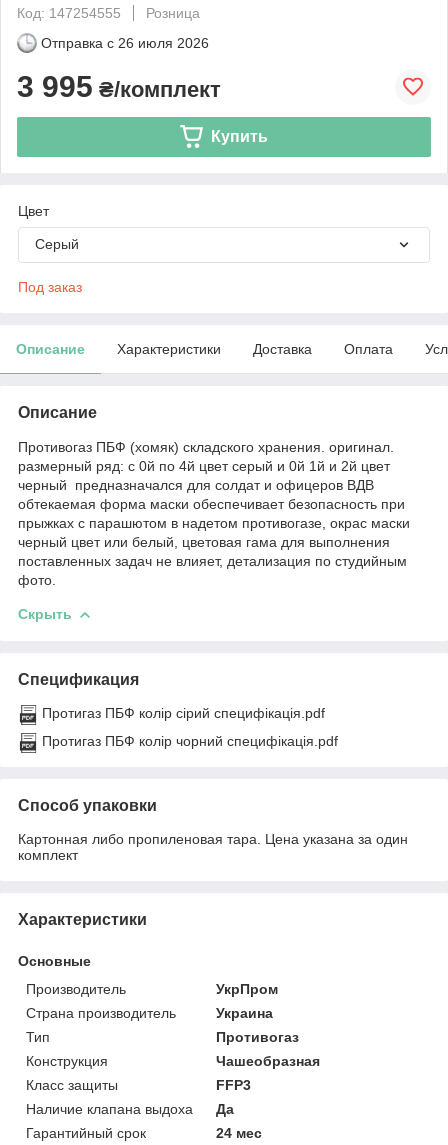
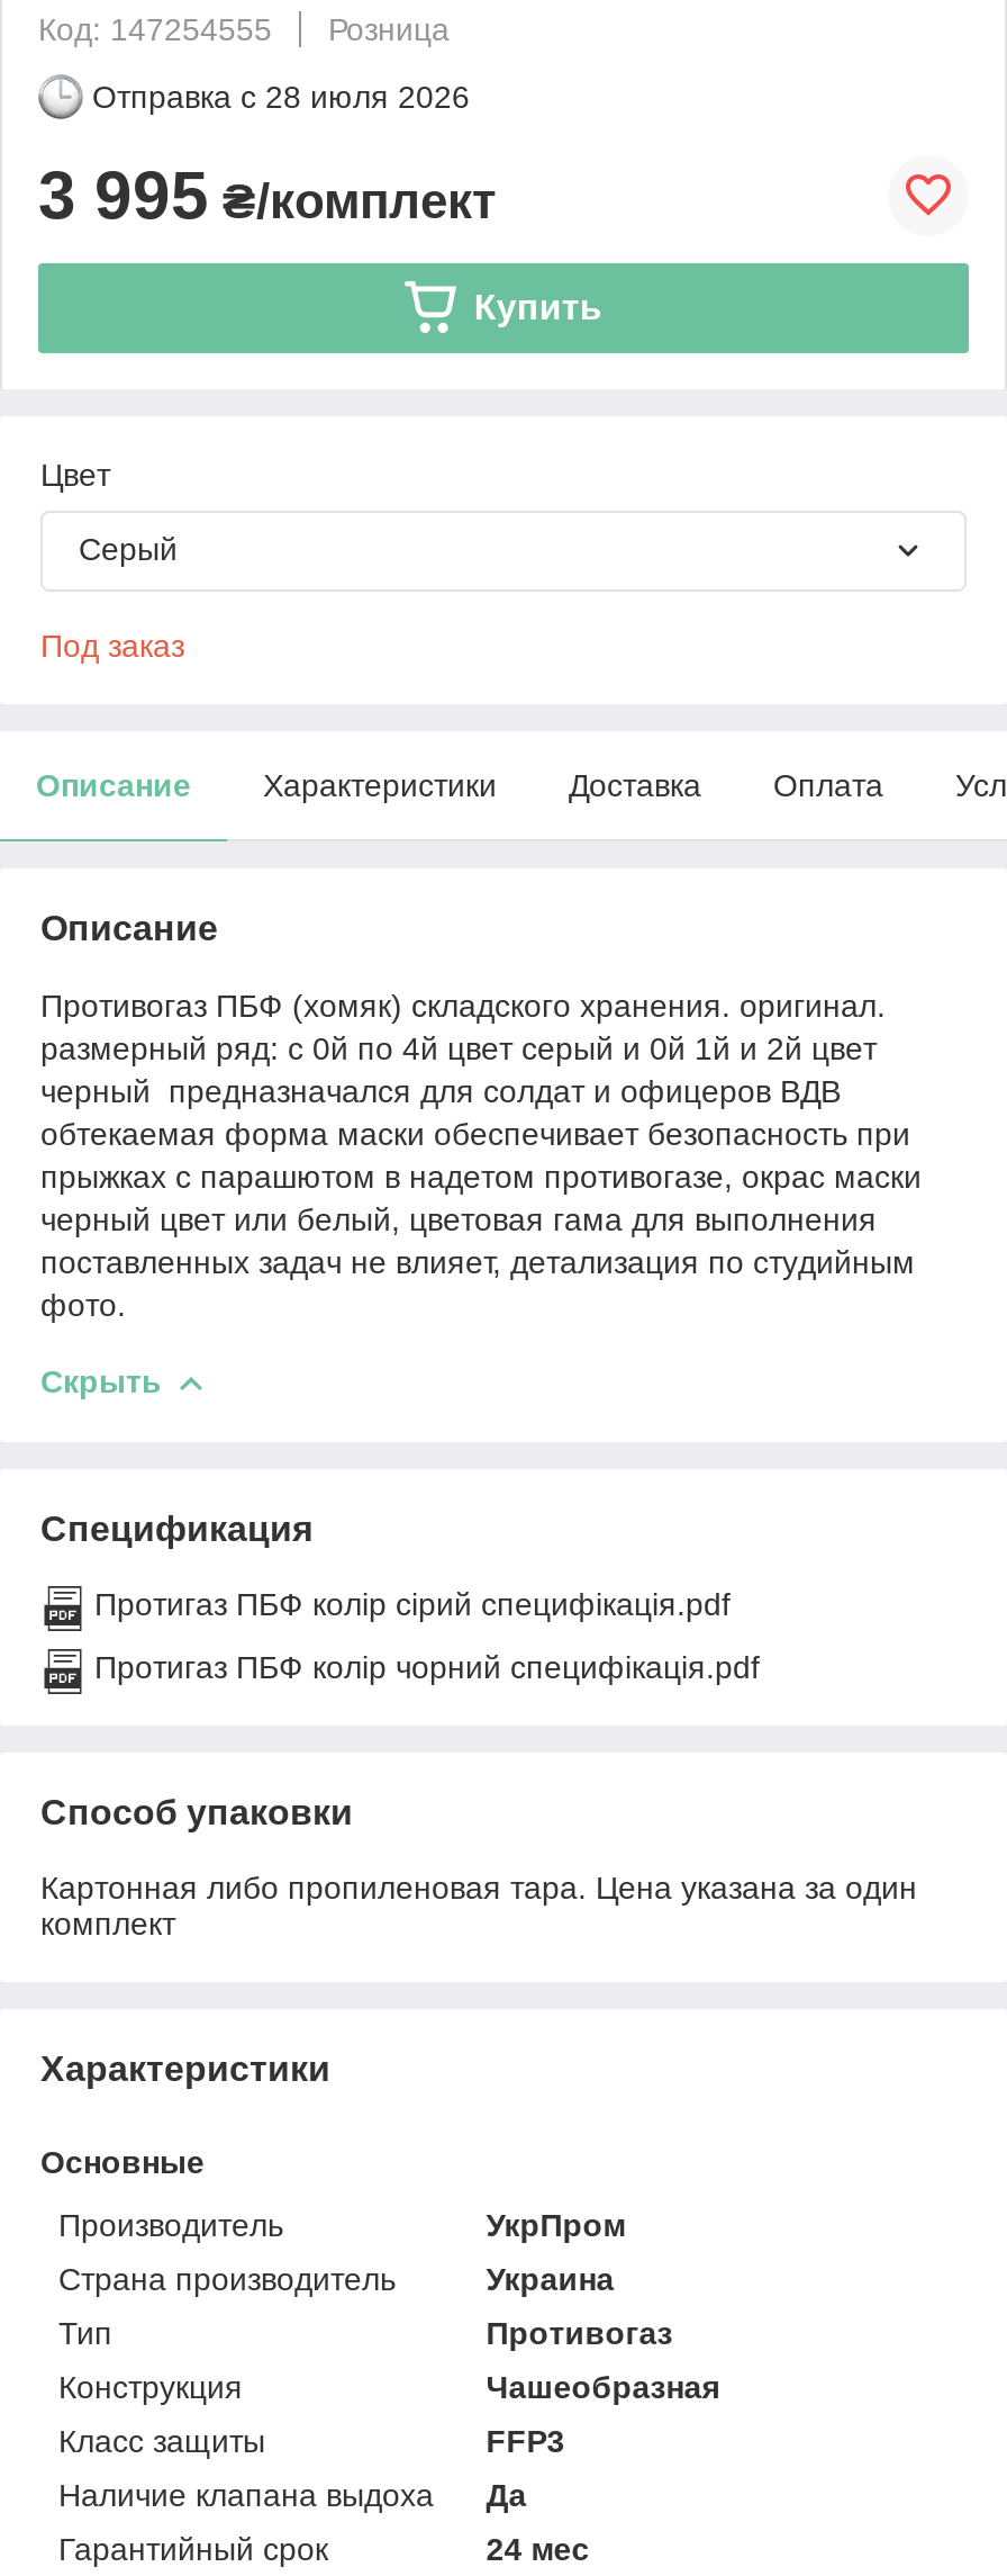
- Отправка с 26 июля 2026
+ Отправка с 28 июля 2026
